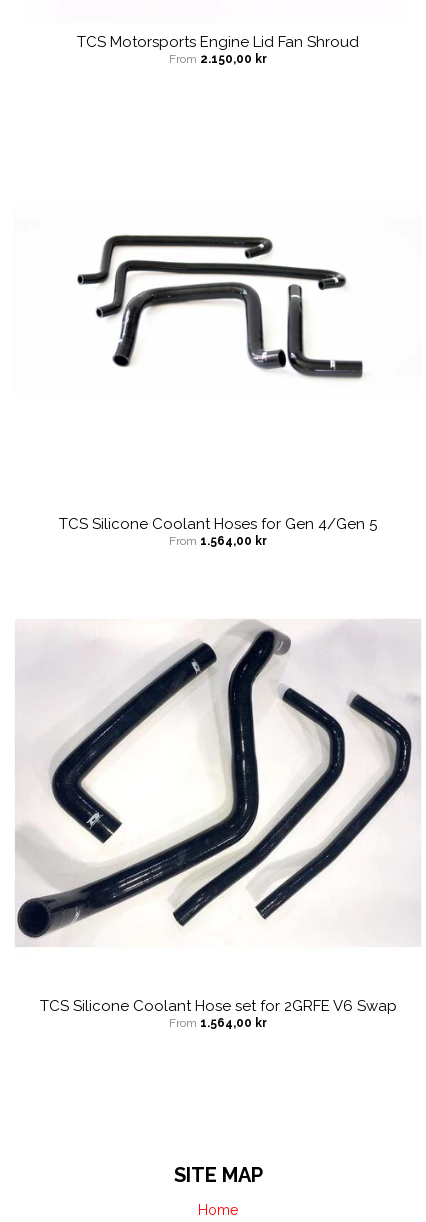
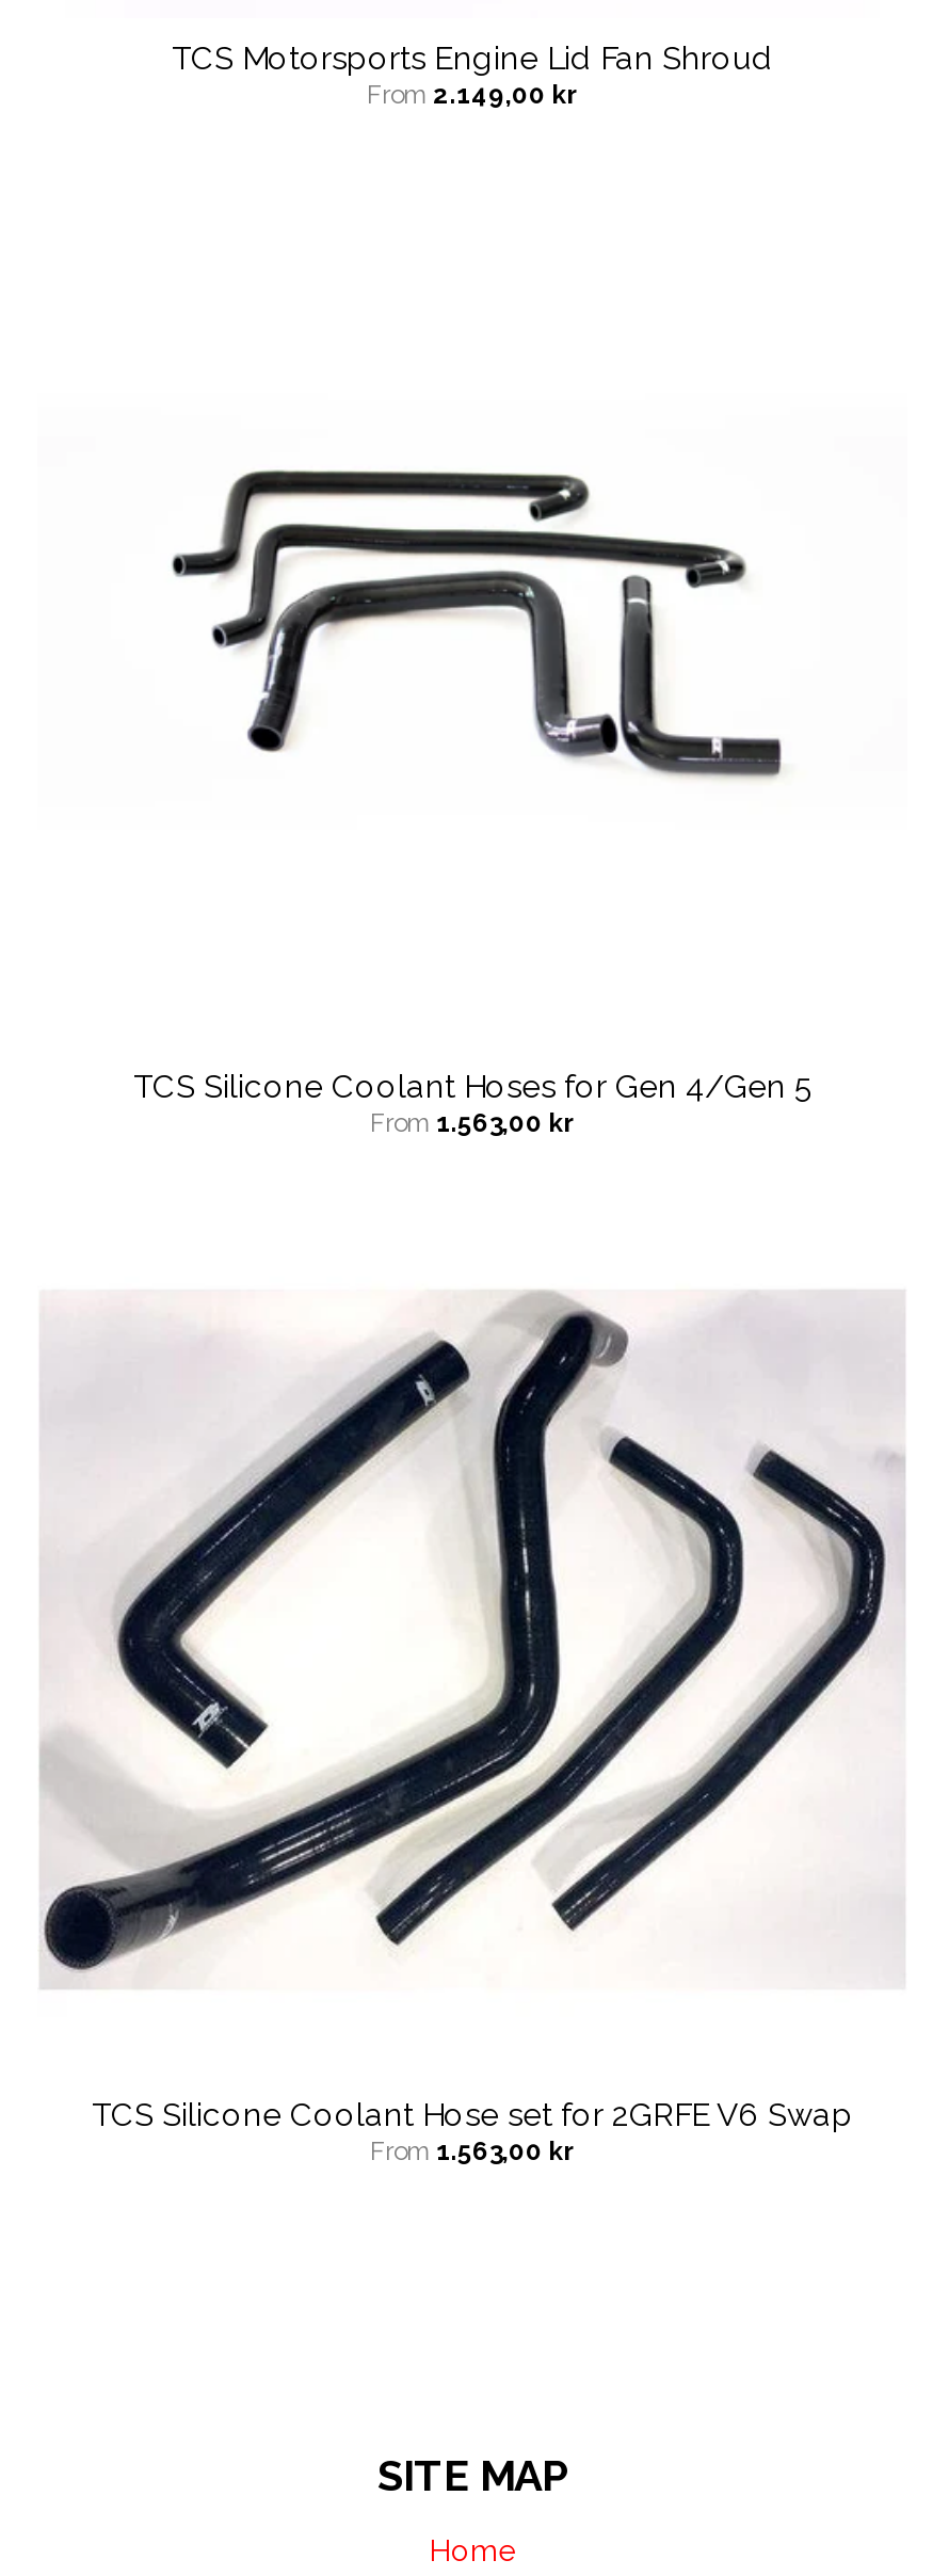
- From 2.150,00 kr
+ From 2.149,00 kr

- From 1.564,00 kr
+ From 1.563,00 kr

- From 1.564,00 kr
+ From 1.563,00 kr
